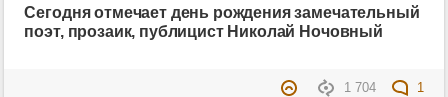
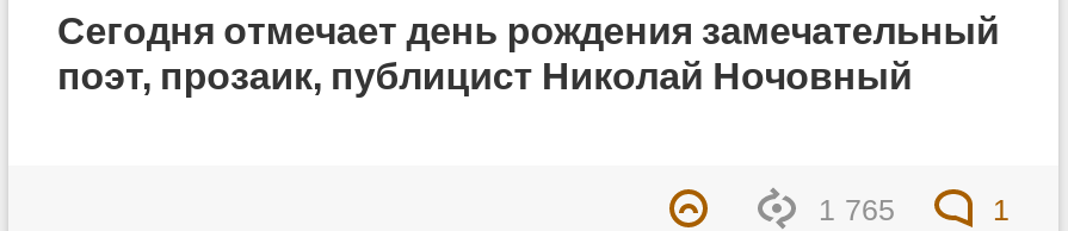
- 1 704
+ 1 765
